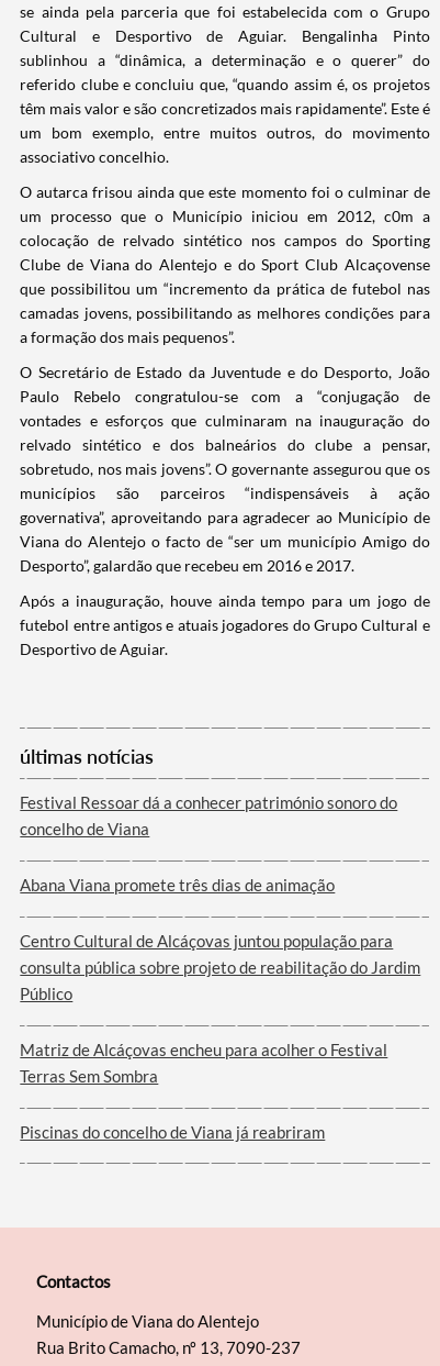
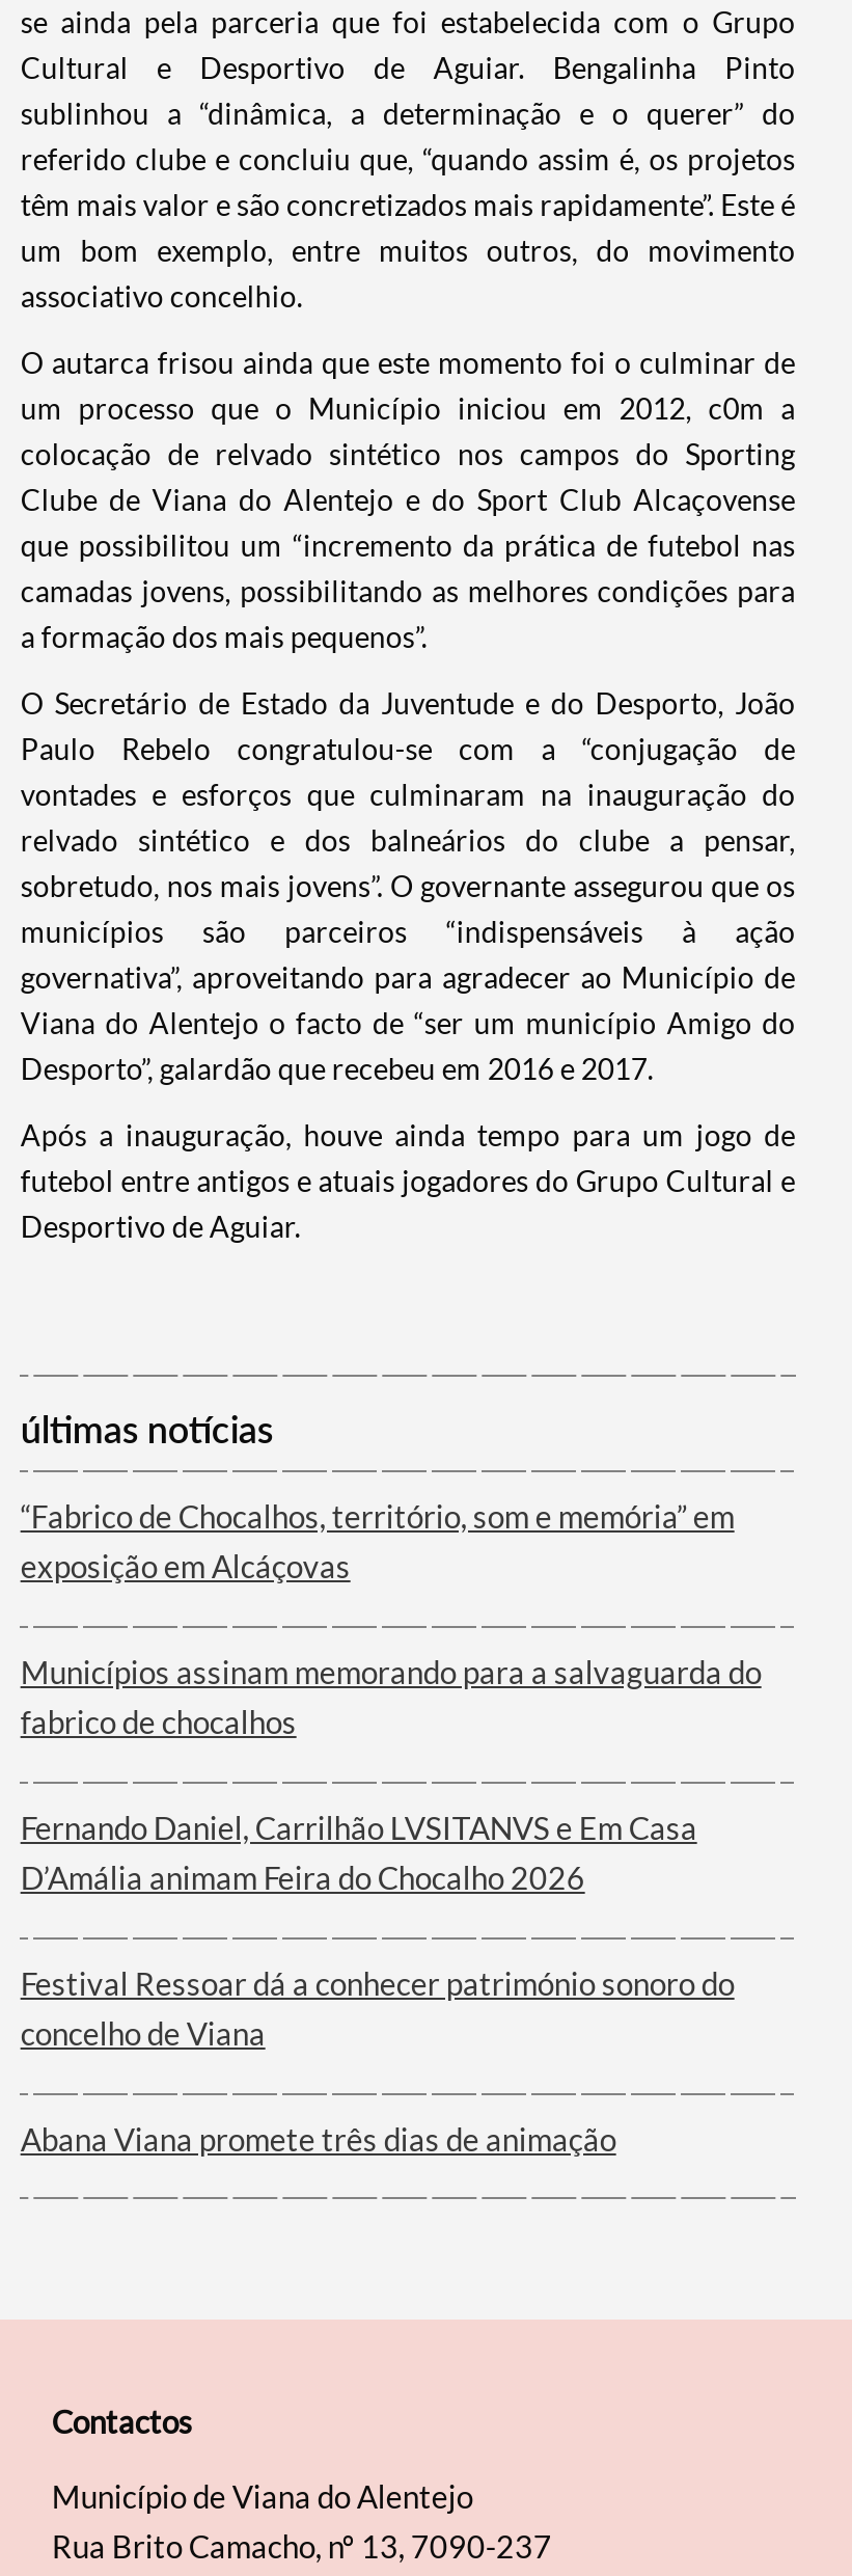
+ “Fabrico de Chocalhos, território, som e memória” em
+ exposição em Alcáçovas
+ Municípios assinam memorando para a salvaguarda do
+ fabrico de chocalhos
+ Fernando Daniel, Carrilhão LVSITANVS e Em Casa
+ D’Amália animam Feira do Chocalho 2026

moved down: Festival Ressoar dá a conhecer património sonoro do | concelho de Viana | Abana Viana promete três dias de animação

- Centro Cultural de Alcáçovas juntou população para
- consulta pública sobre projeto de reabilitação do Jardim
- Público
- Matriz de Alcáçovas encheu para acolher o Festival
- Terras Sem Sombra
- Piscinas do concelho de Viana já reabriram
